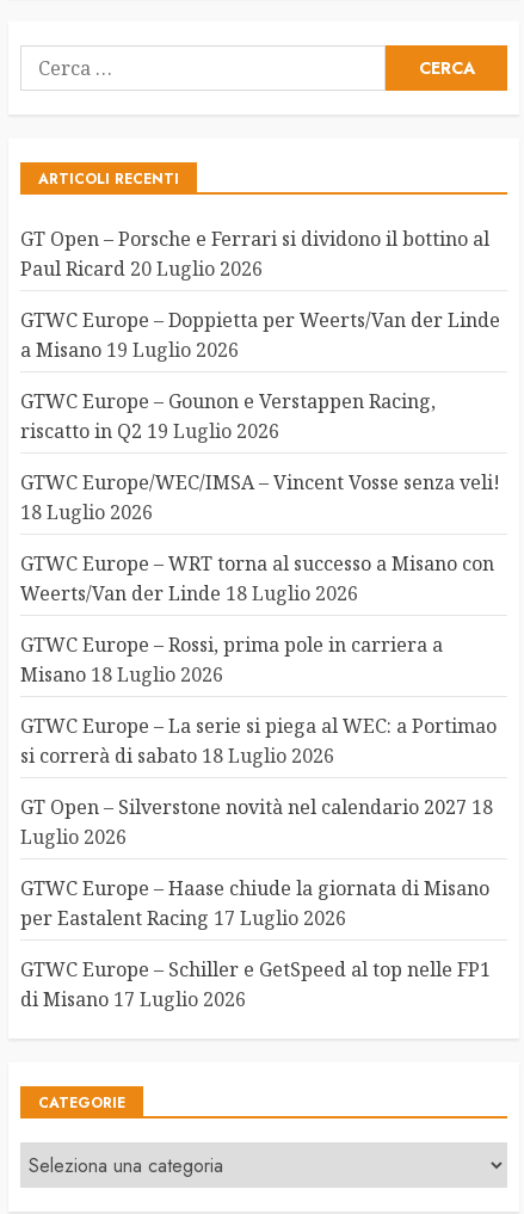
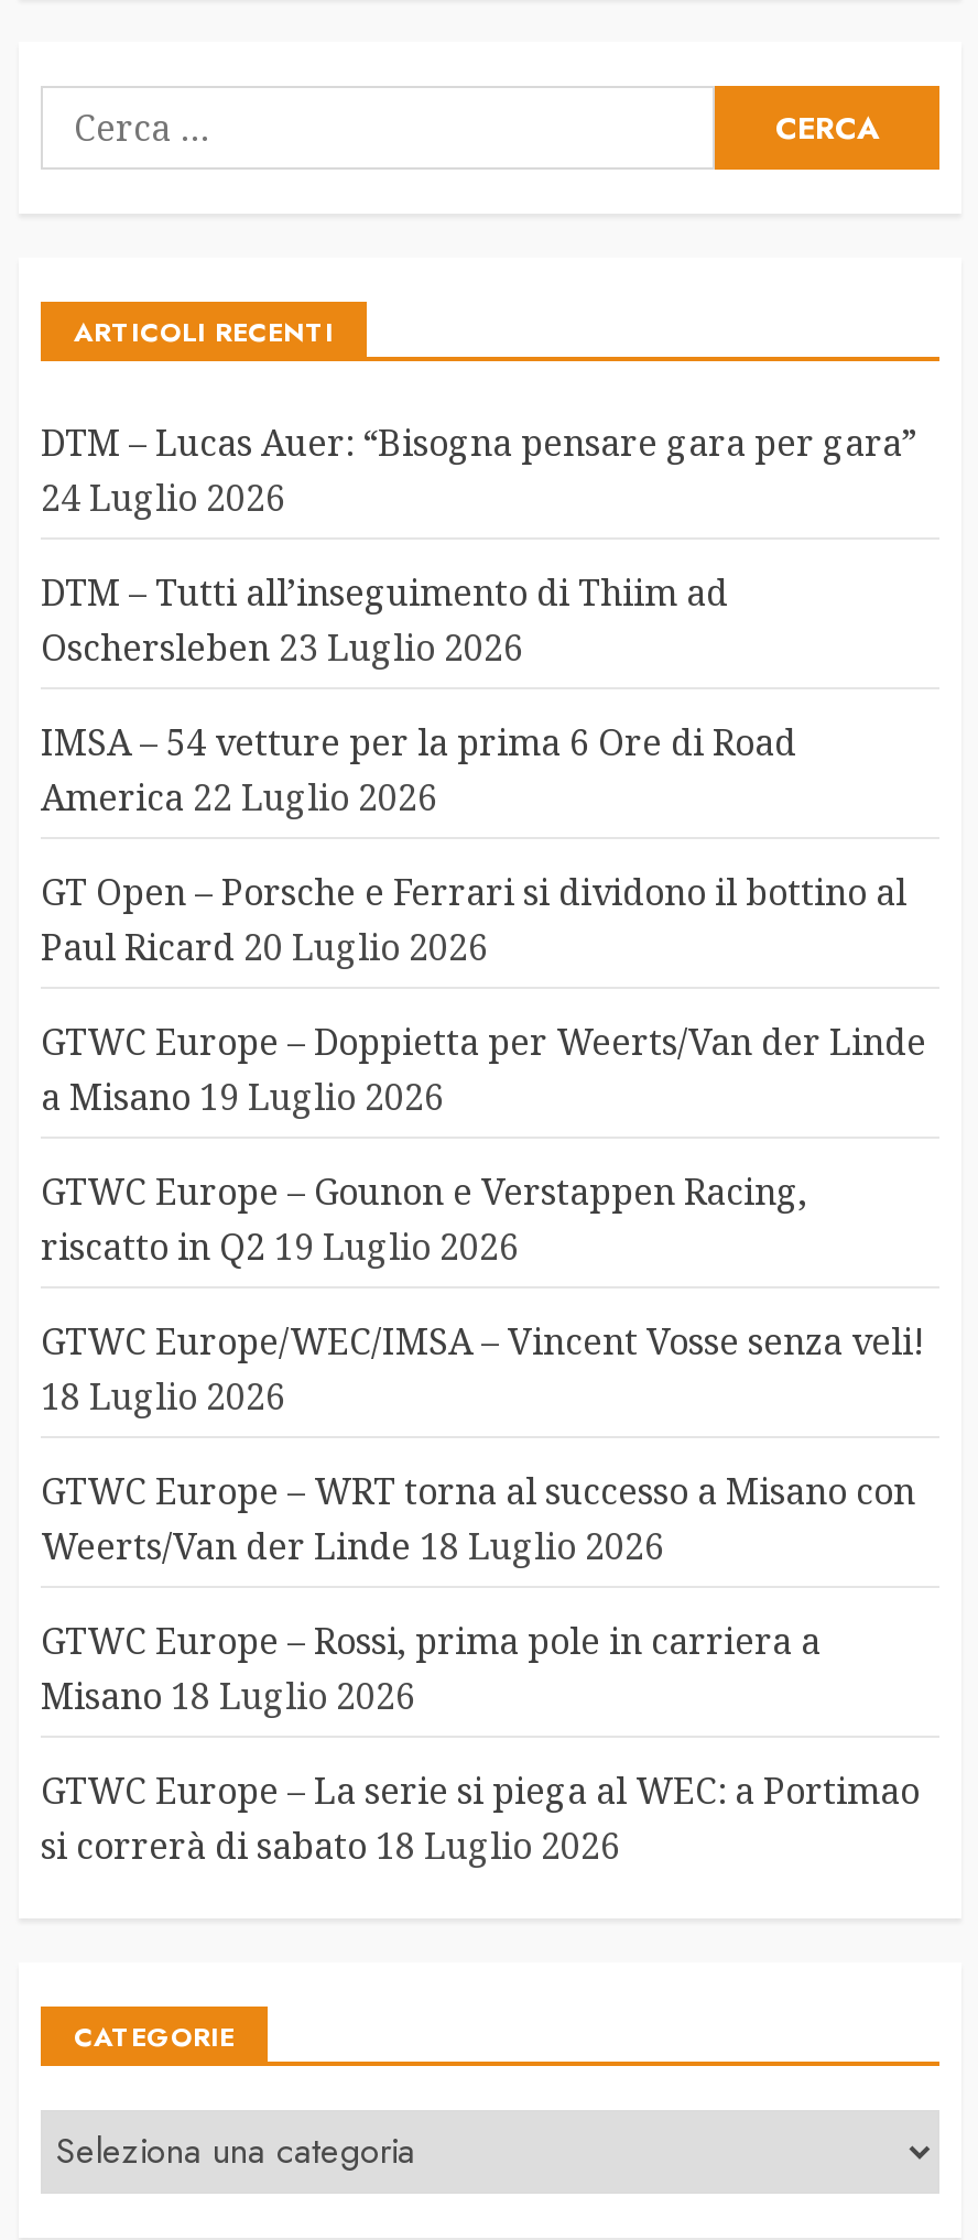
+ DTM – Lucas Auer: “Bisogna pensare gara per gara”
+ 24 Luglio 2026
+ DTM – Tutti all’inseguimento di Thiim ad
+ Oschersleben 23 Luglio 2026
+ IMSA – 54 vetture per la prima 6 Ore di Road
+ America 22 Luglio 2026

moved down: GT Open – Porsche e Ferrari si dividono il bottino al | Paul Ricard 20 Luglio 2026 | GTWC Europe – Doppietta per Weerts/Van der Linde | ... | GTWC Europe – La serie si piega al WEC: a Portimao | si correrà di sabato 18 Luglio 2026

- GT Open – Silverstone novità nel calendario 2027 18
- Luglio 2026
- GTWC Europe – Haase chiude la giornata di Misano
- per Eastalent Racing 17 Luglio 2026
- GTWC Europe – Schiller e GetSpeed al top nelle FP1
- di Misano 17 Luglio 2026
